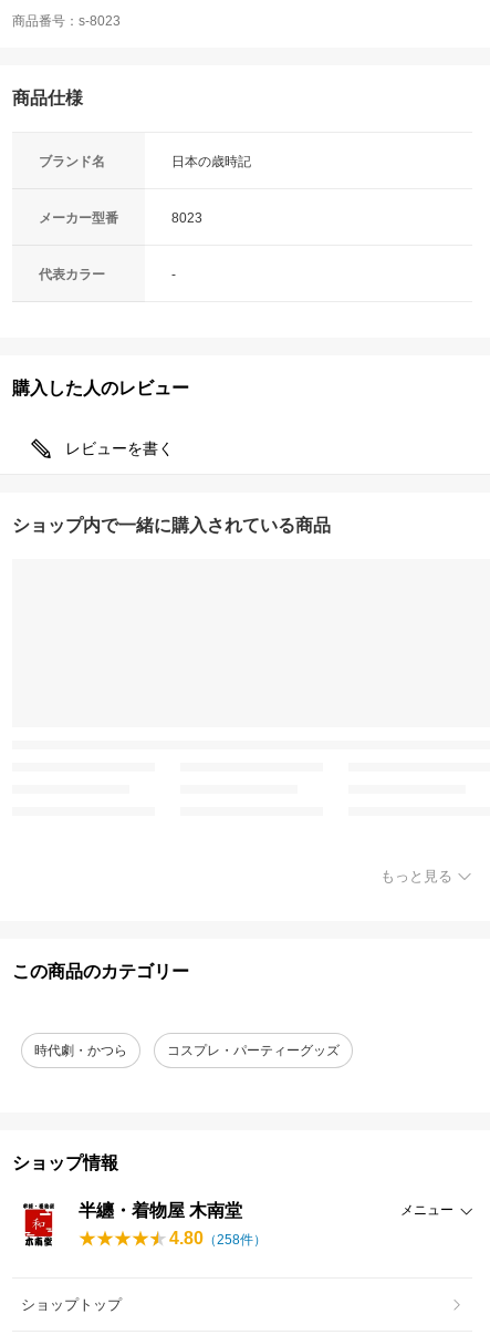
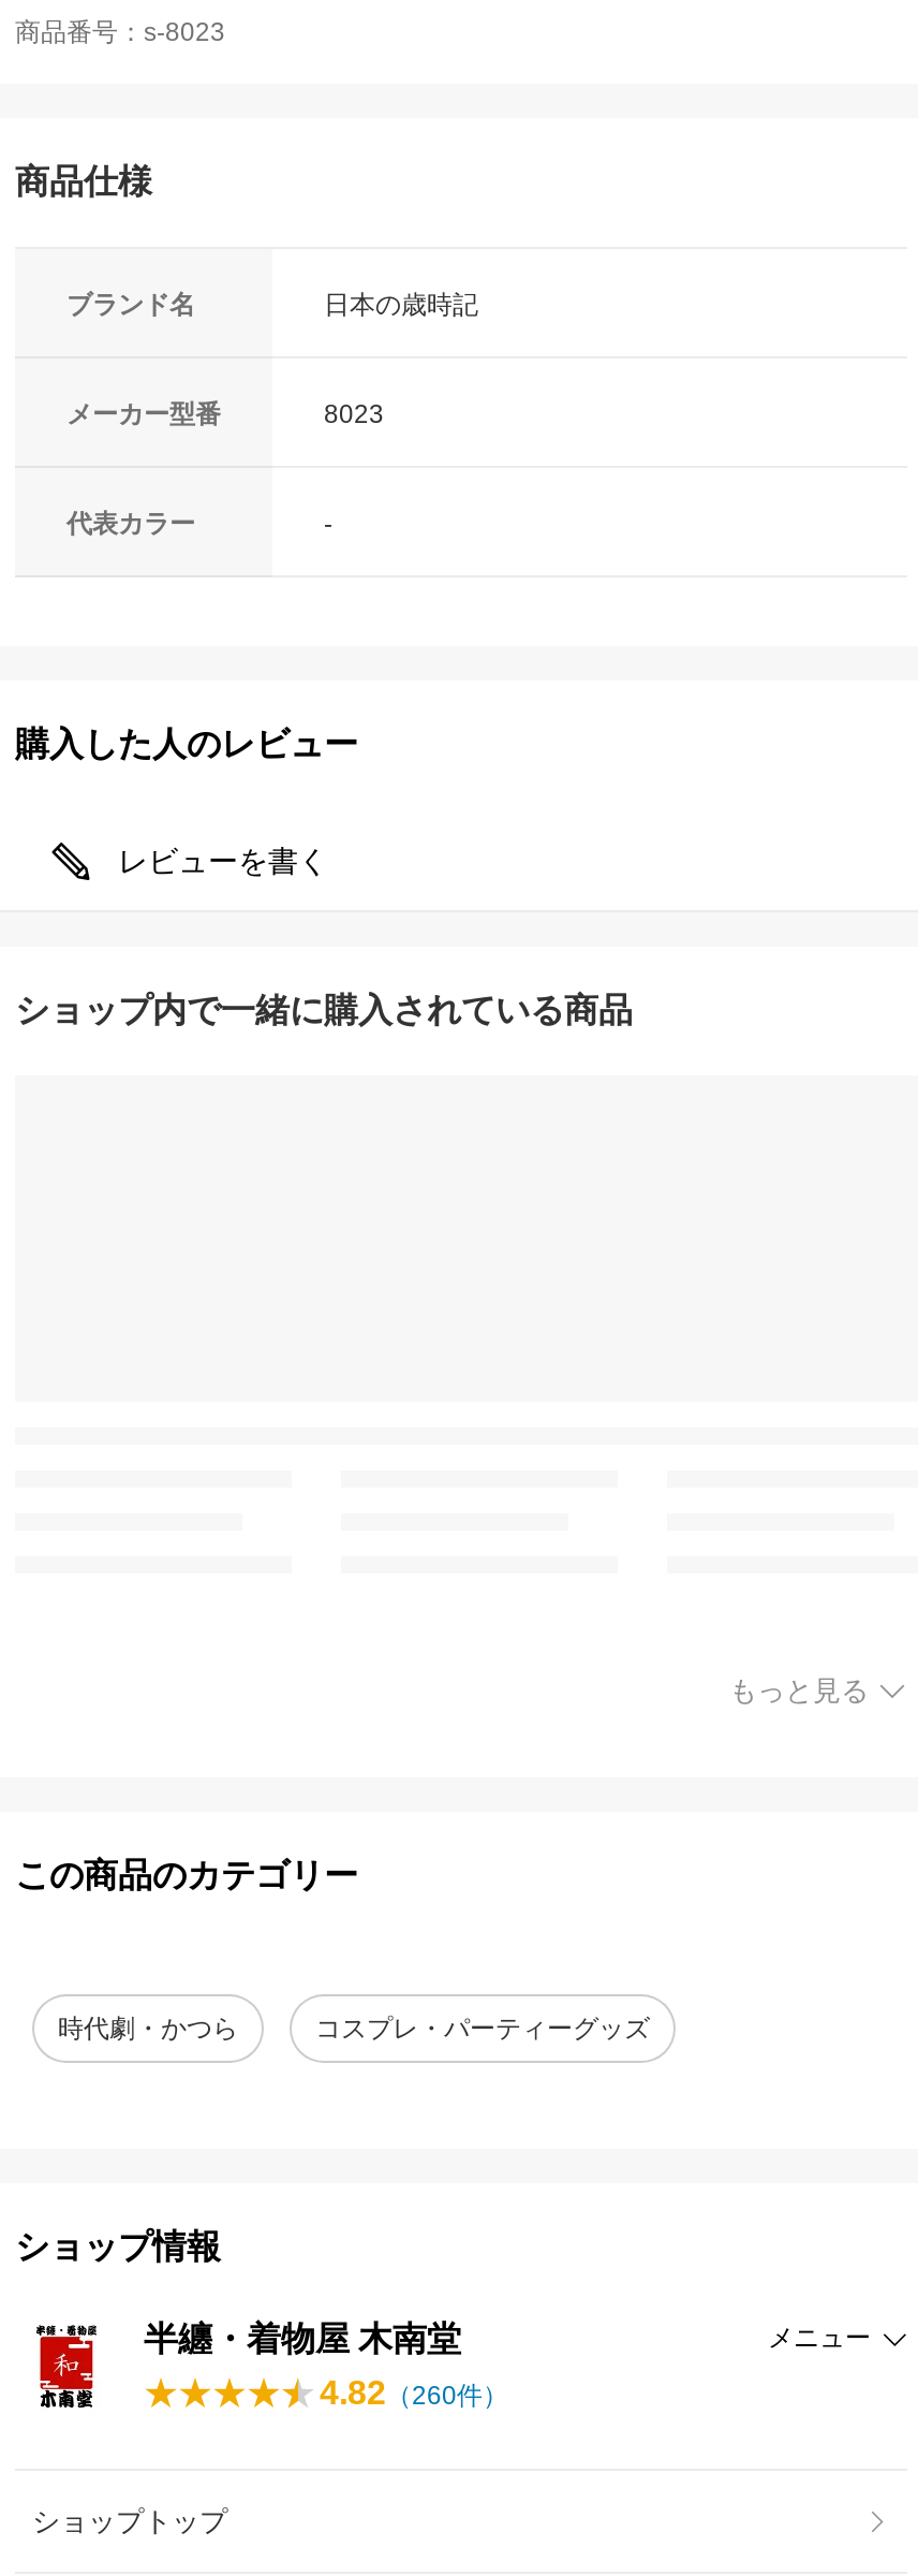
- 4.80（258件）
+ 4.82（260件）
